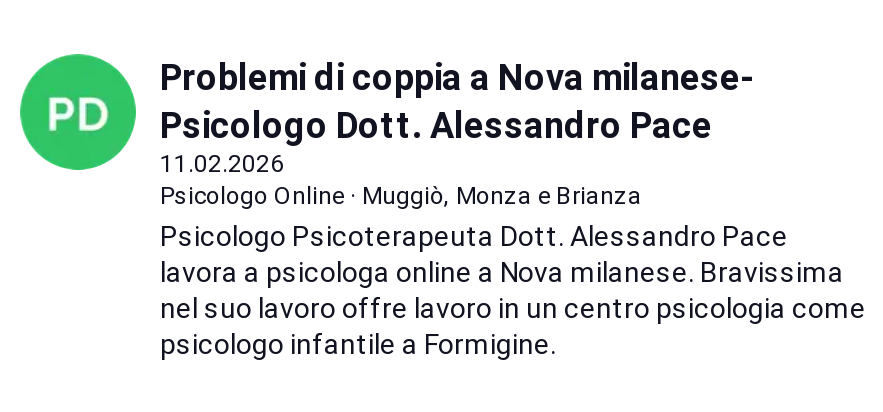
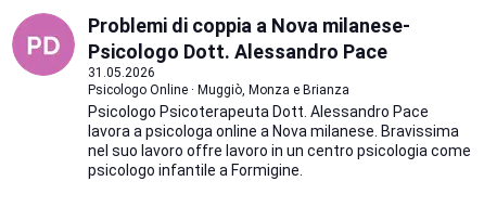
- [image]
- 11.02.2026
+ [image]
+ 31.05.2026
